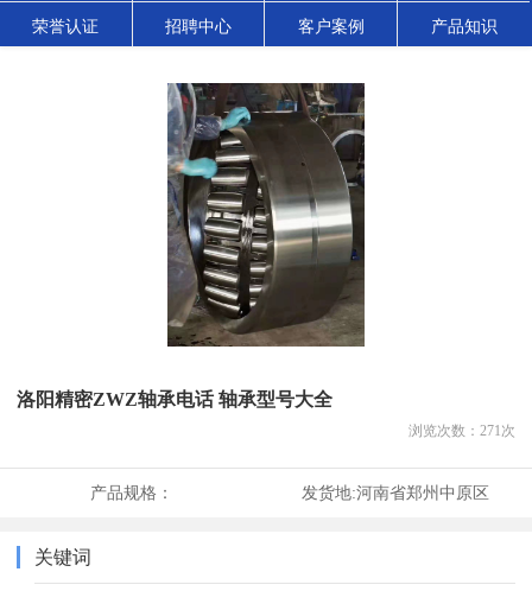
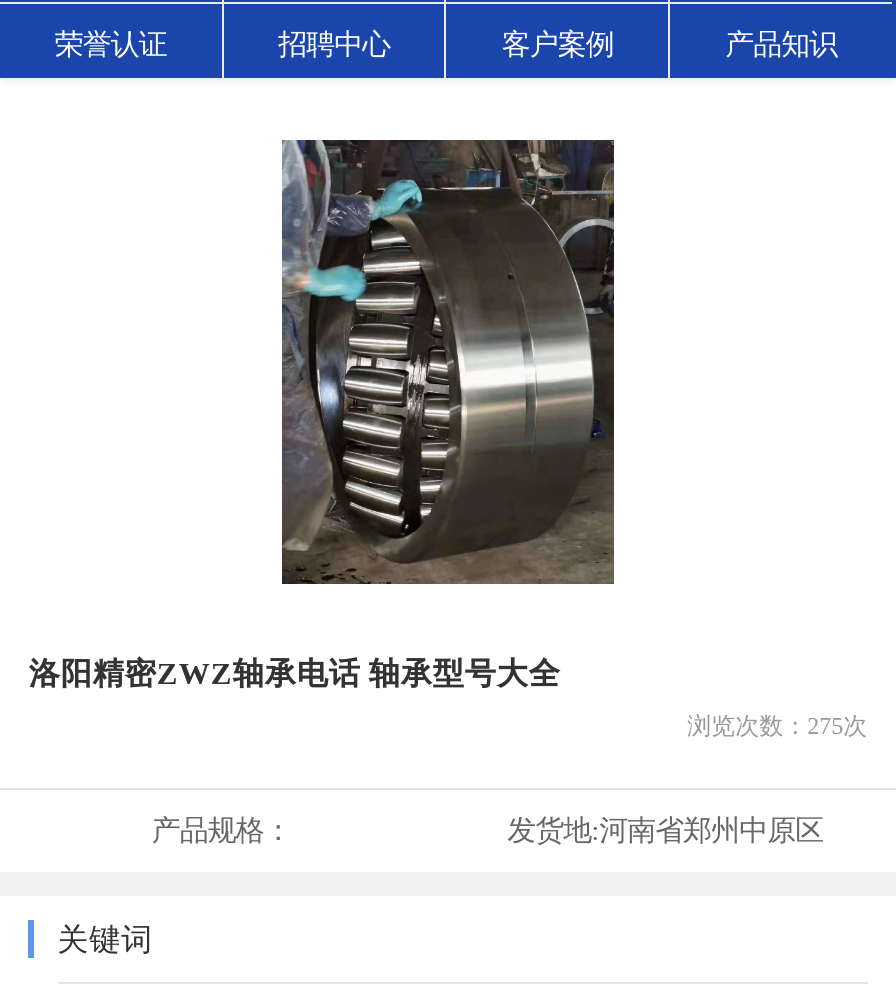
- 浏览次数：271次
+ 浏览次数：275次
